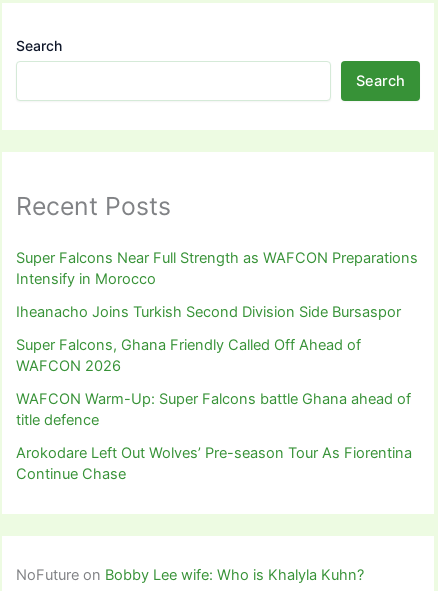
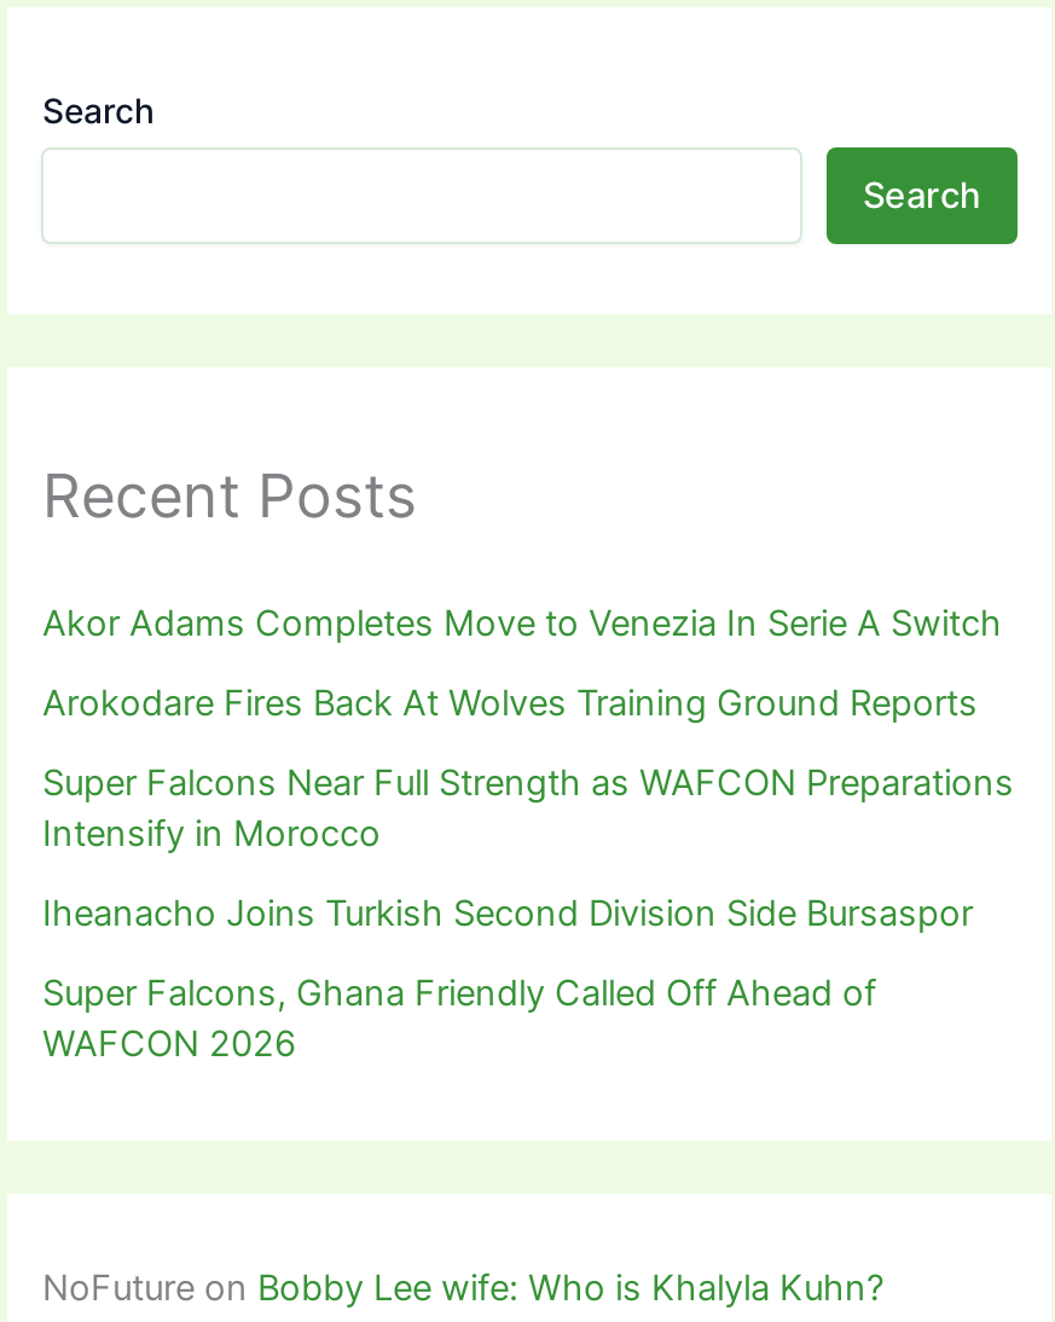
+ Akor Adams Completes Move to Venezia In Serie A Switch
+ Arokodare Fires Back At Wolves Training Ground Reports

moved down: Super Falcons Near Full Strength as WAFCON Preparations | Intensify in Morocco | Iheanacho Joins Turkish Second Division Side Bursaspor | Super Falcons, Ghana Friendly Called Off Ahead of | WAFCON 2026

- WAFCON Warm-Up: Super Falcons battle Ghana ahead of
- title defence
- Arokodare Left Out Wolves’ Pre-season Tour As Fiorentina
- Continue Chase
